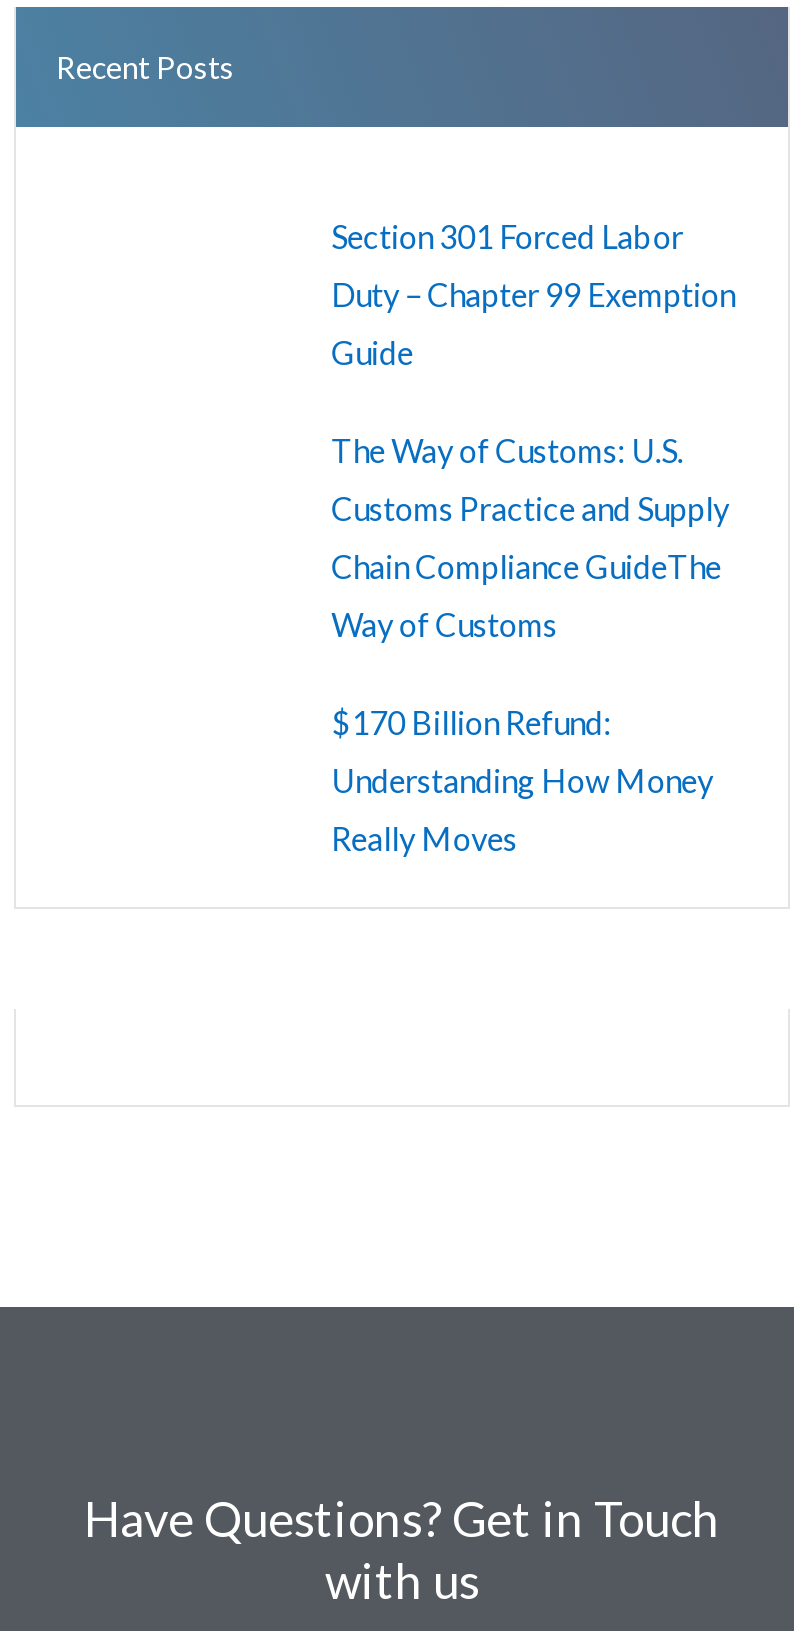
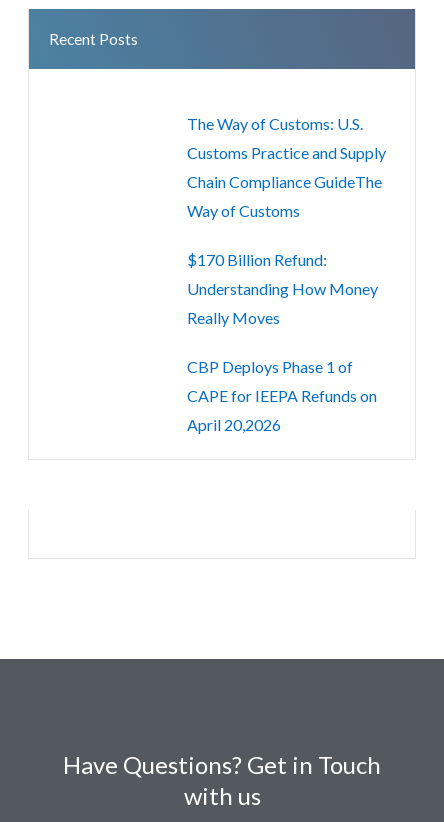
- Section 301 Forced Labor
- Duty – Chapter 99 Exemption
- Guide

moved up: The Way of Customs: U.S. | Customs Practice and Supply | Chain Compliance GuideThe | Way of Customs | $170 Billion Refund: | Understanding How Money | Really Moves

+ CBP Deploys Phase 1 of
+ CAPE for IEEPA Refunds on
+ April 20,2026
